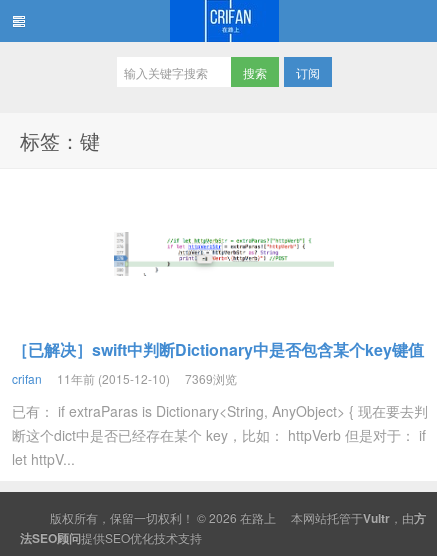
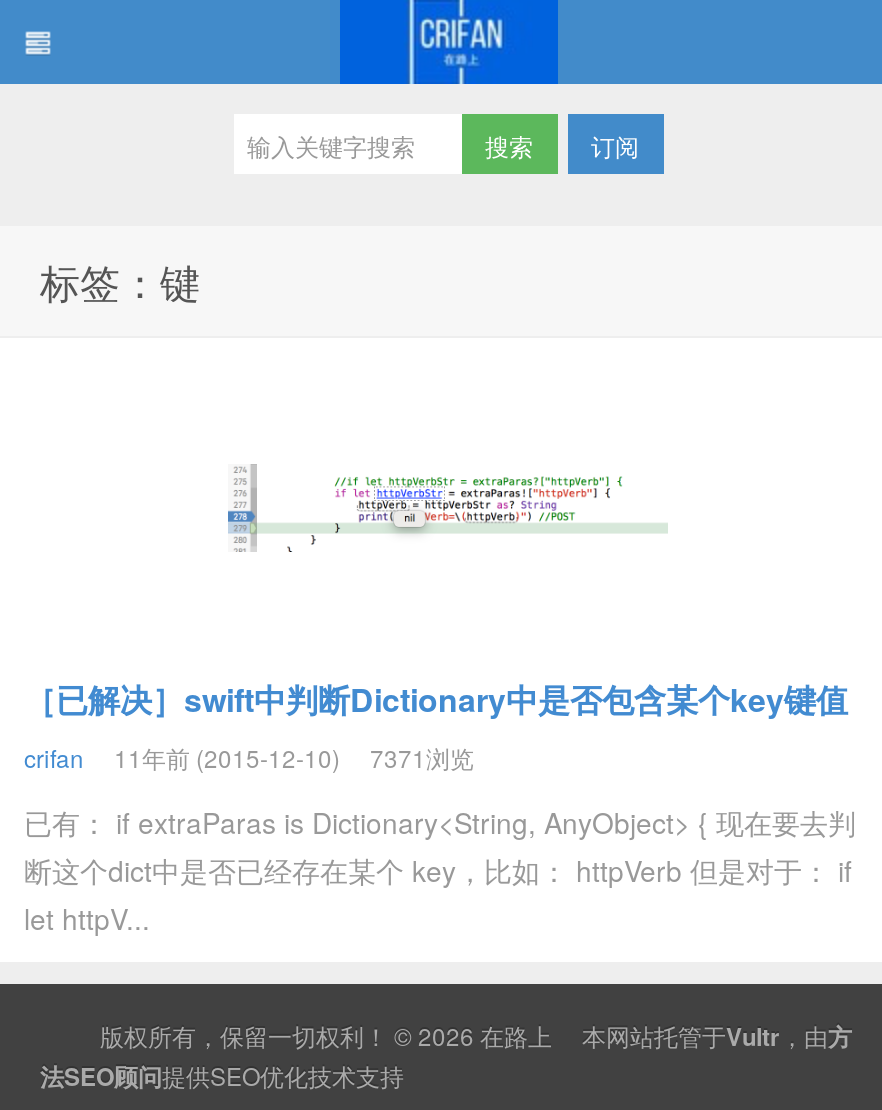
- crifan 11年前 (2015-12-10) 7369浏览
+ crifan 11年前 (2015-12-10) 7371浏览
